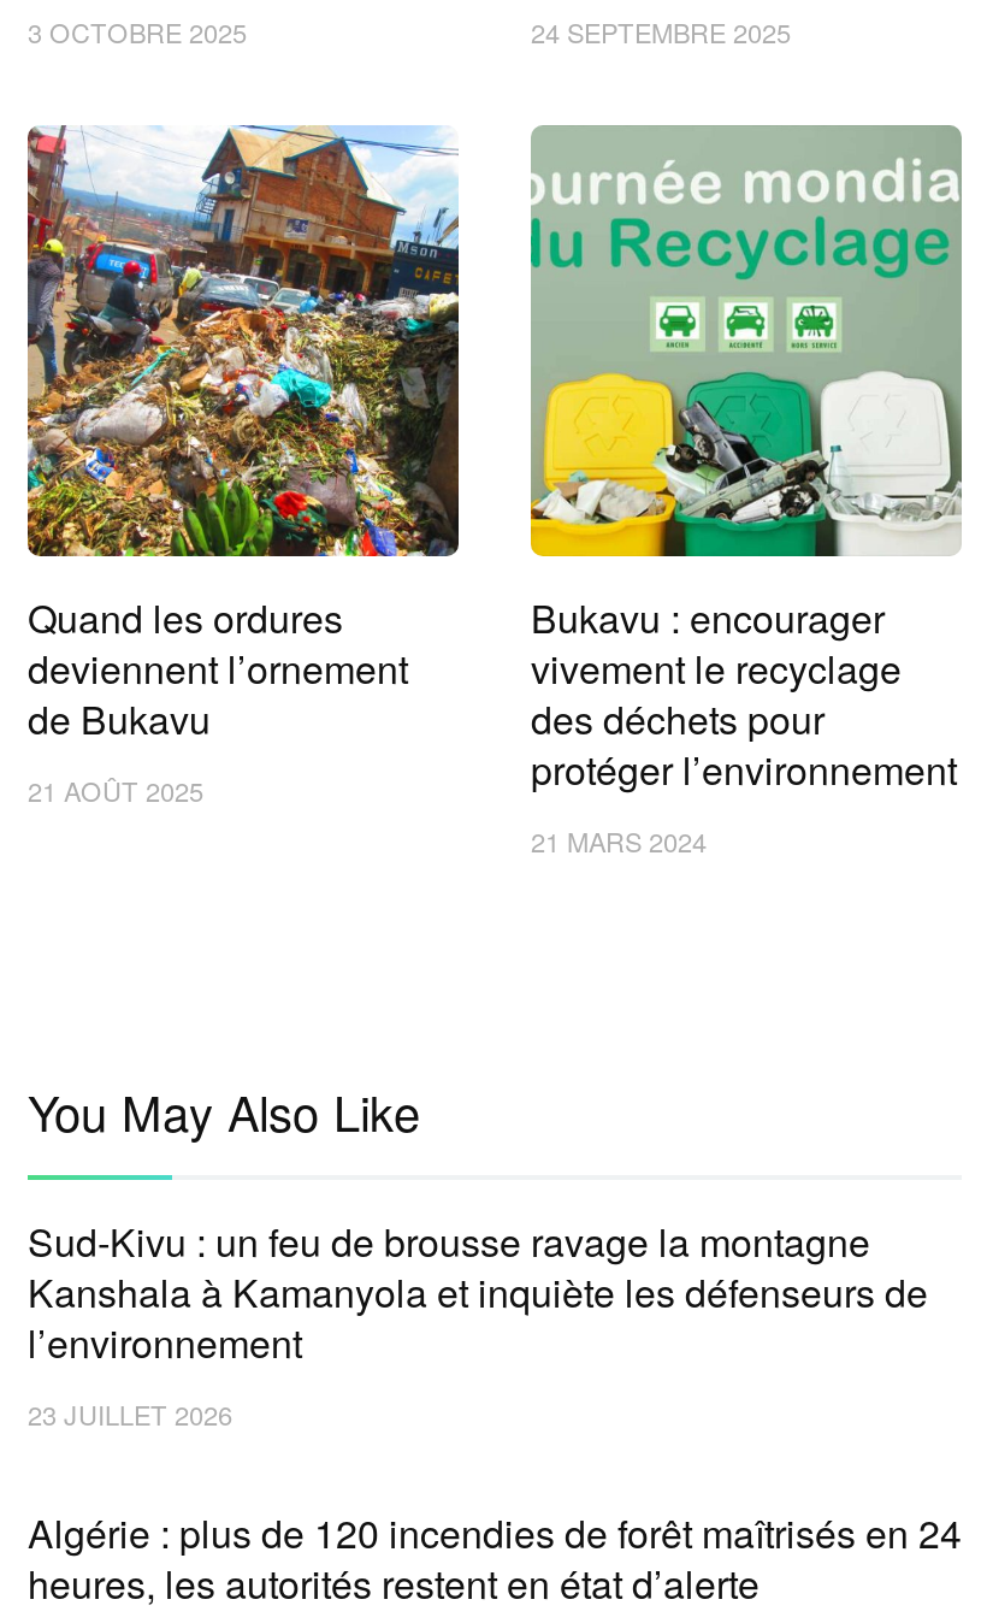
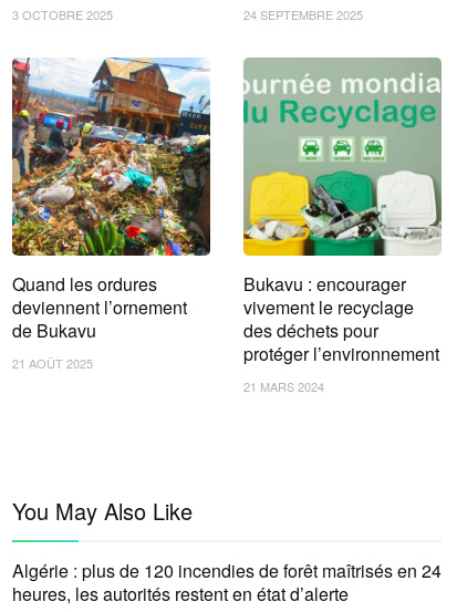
- Sud-Kivu : un feu de brousse ravage la montagne
- Kanshala à Kamanyola et inquiète les défenseurs de
- l’environnement
- 23 JUILLET 2026
